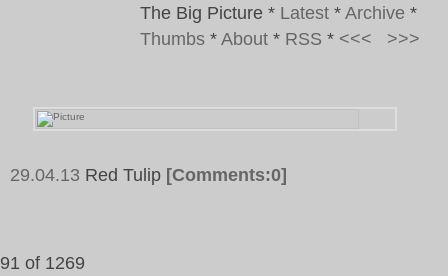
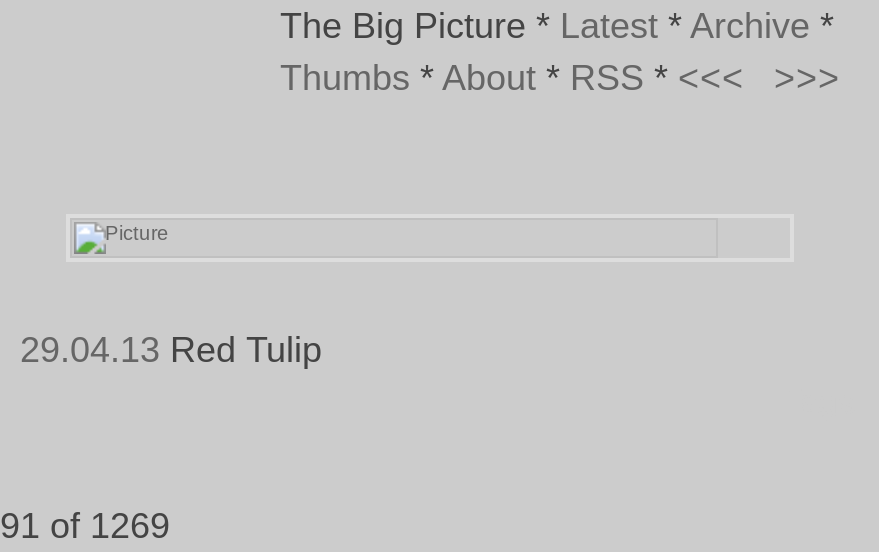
- 29.04.13 Red Tulip [Comments:0]
+ 29.04.13 Red Tulip
